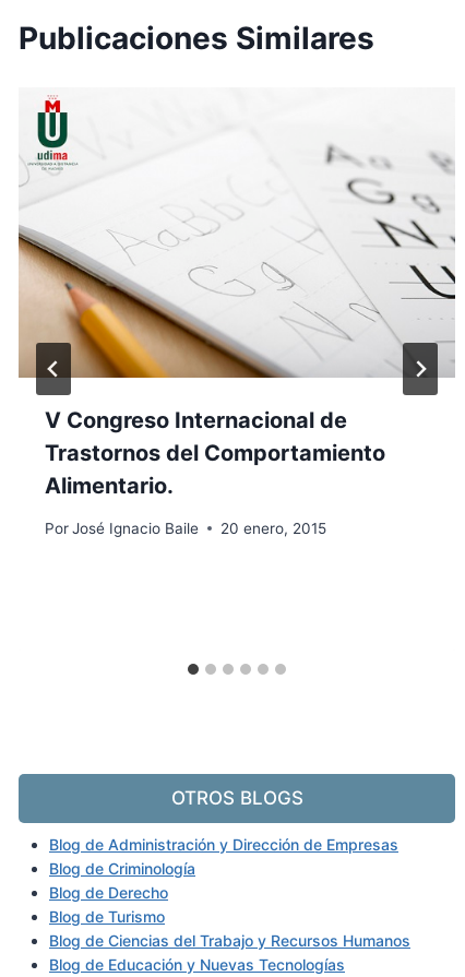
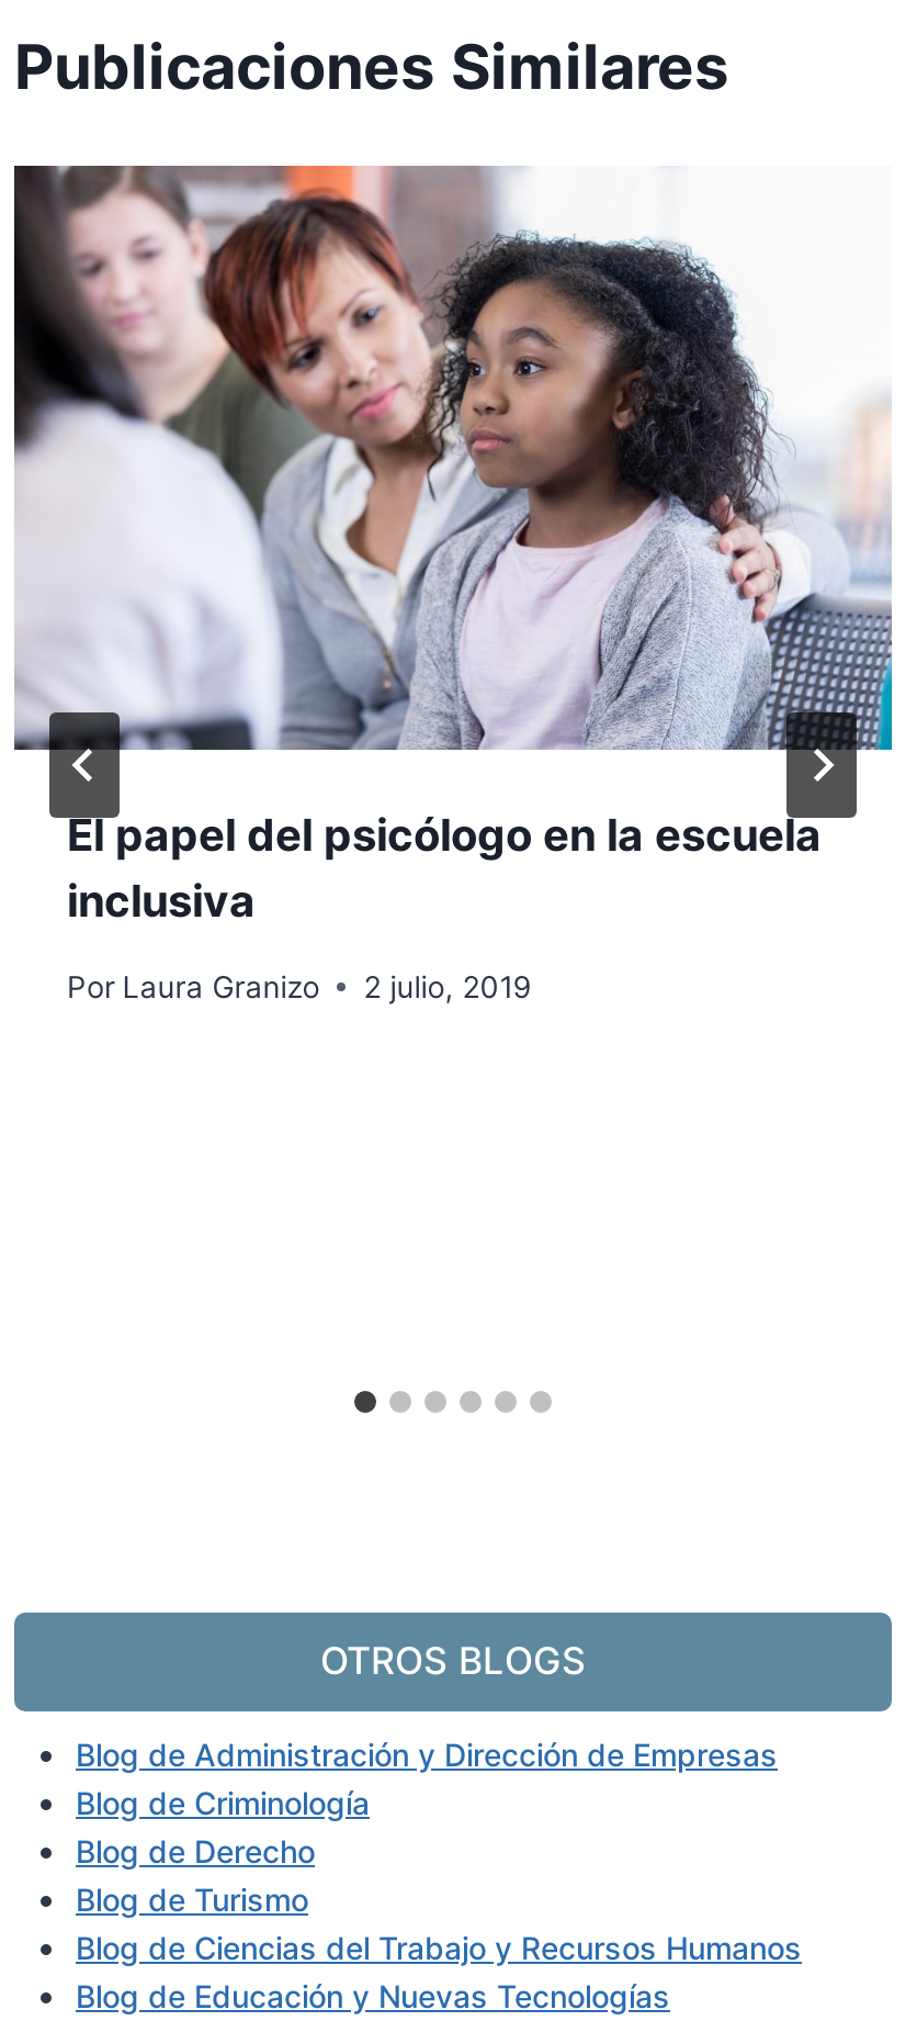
- [image]
- V Congreso Internacional de
- Trastornos del Comportamiento
- Alimentario.
+ [image]
+ El papel del psicólogo en la escuela
+ inclusiva

- Por José Ignacio Baile
- 20 enero, 2015
+ Por Laura Granizo
+ 2 julio, 2019
